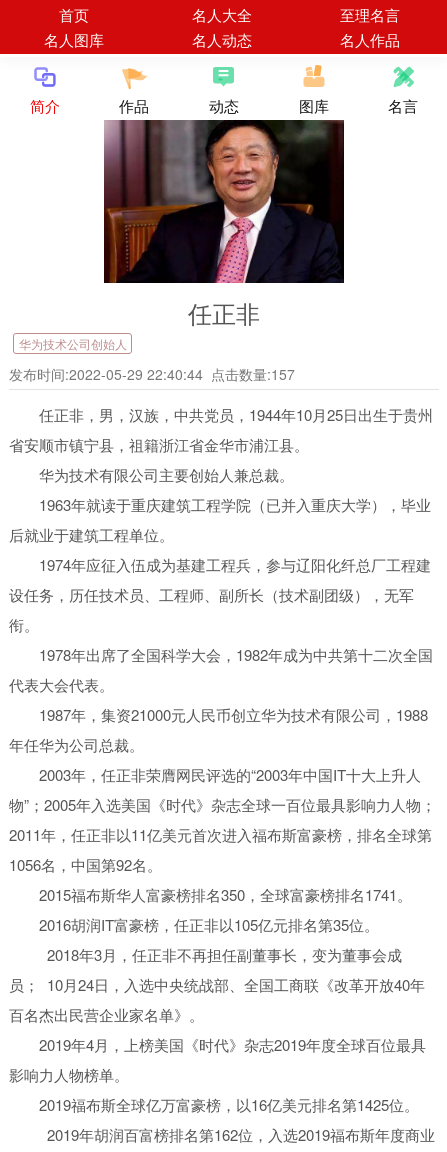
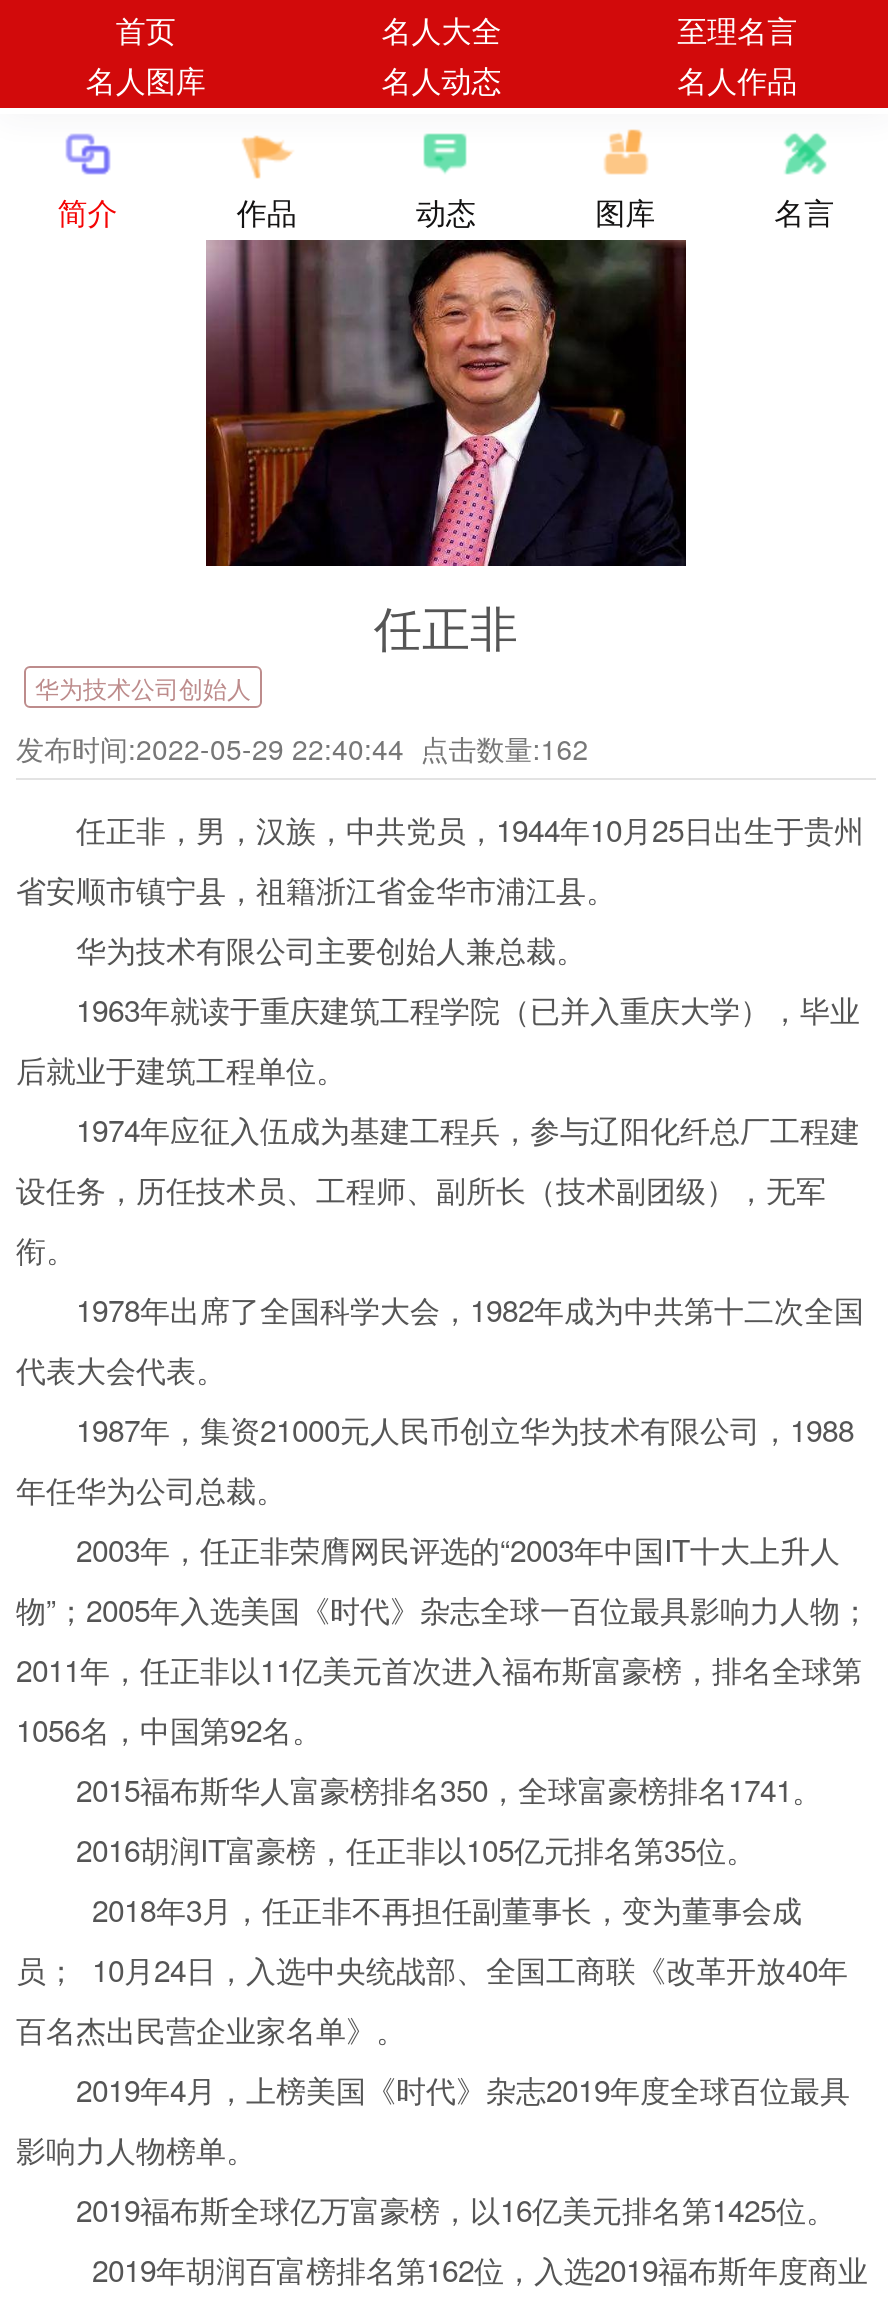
- 发布时间:2022-05-29 22:40:44 点击数量:157
+ 发布时间:2022-05-29 22:40:44 点击数量:162
